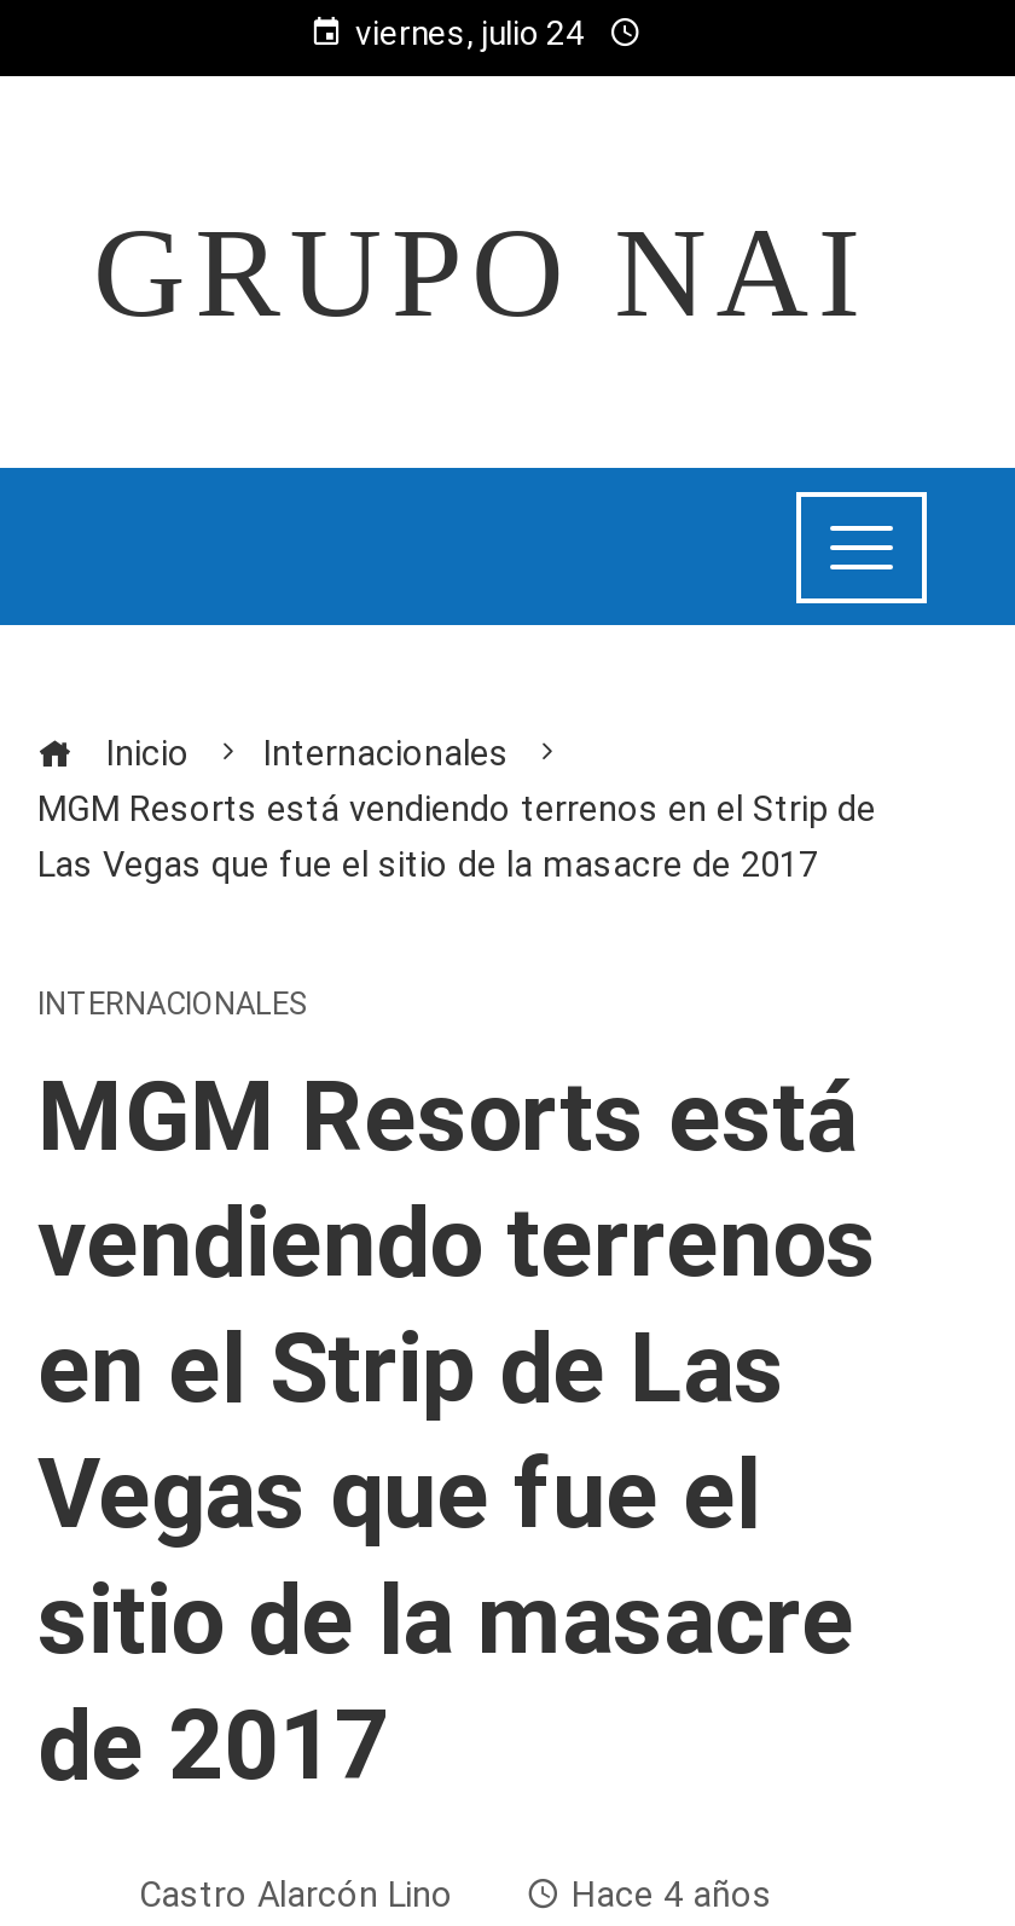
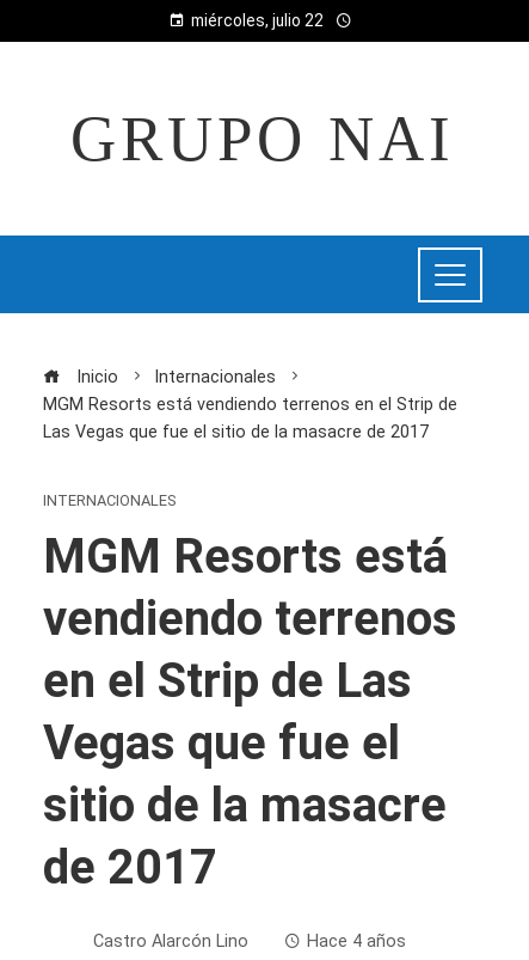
- viernes, julio 24
+ miércoles, julio 22
